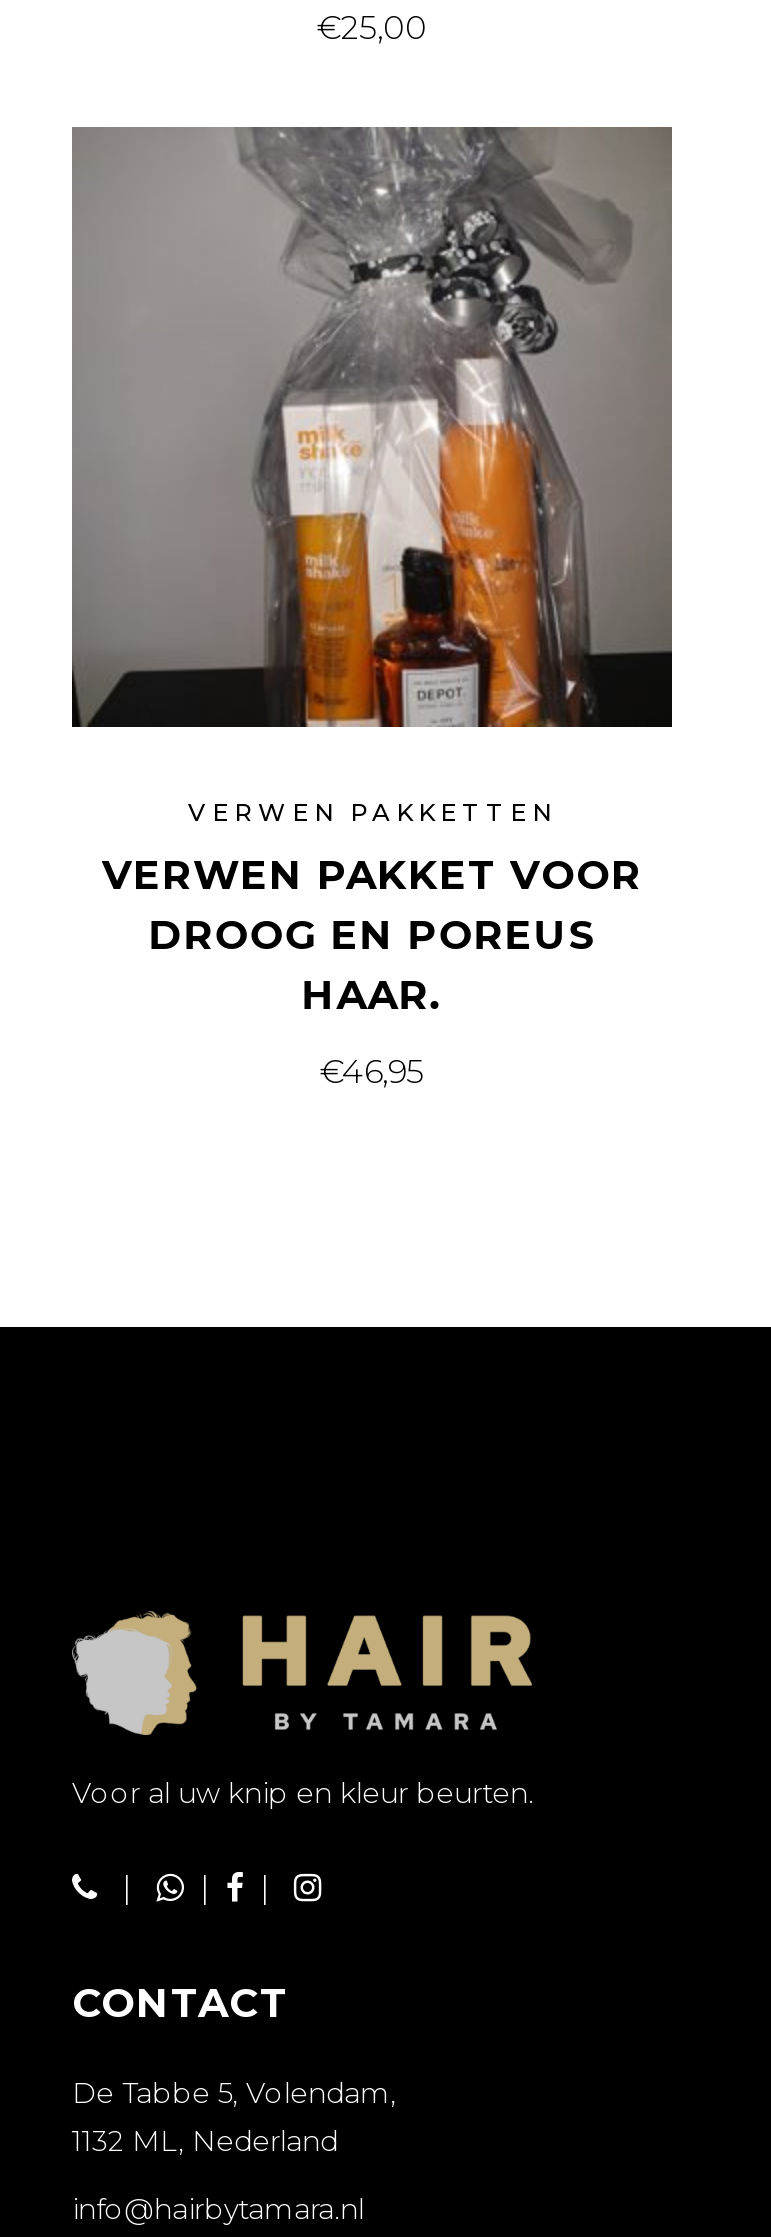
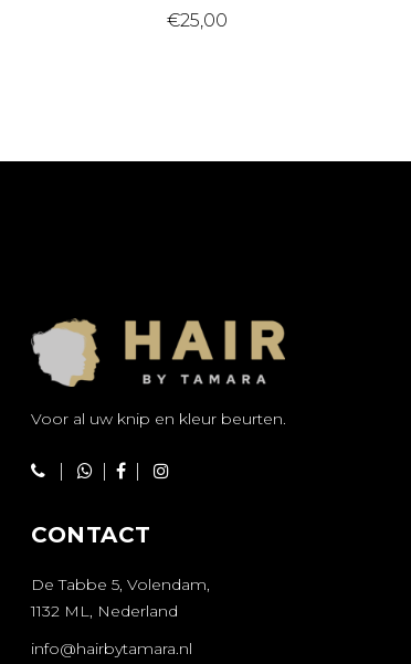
- [image]
- VERWEN PAKKETTEN
- VERWEN PAKKET VOOR
- DROOG EN POREUS
- HAAR.
- €46,95
